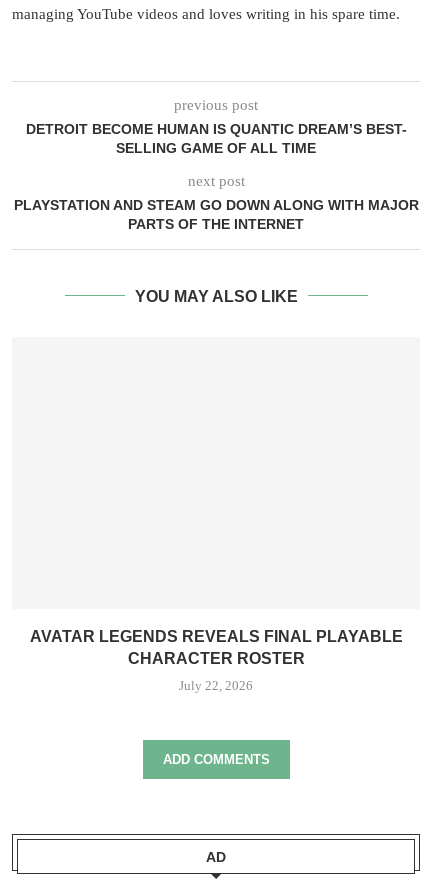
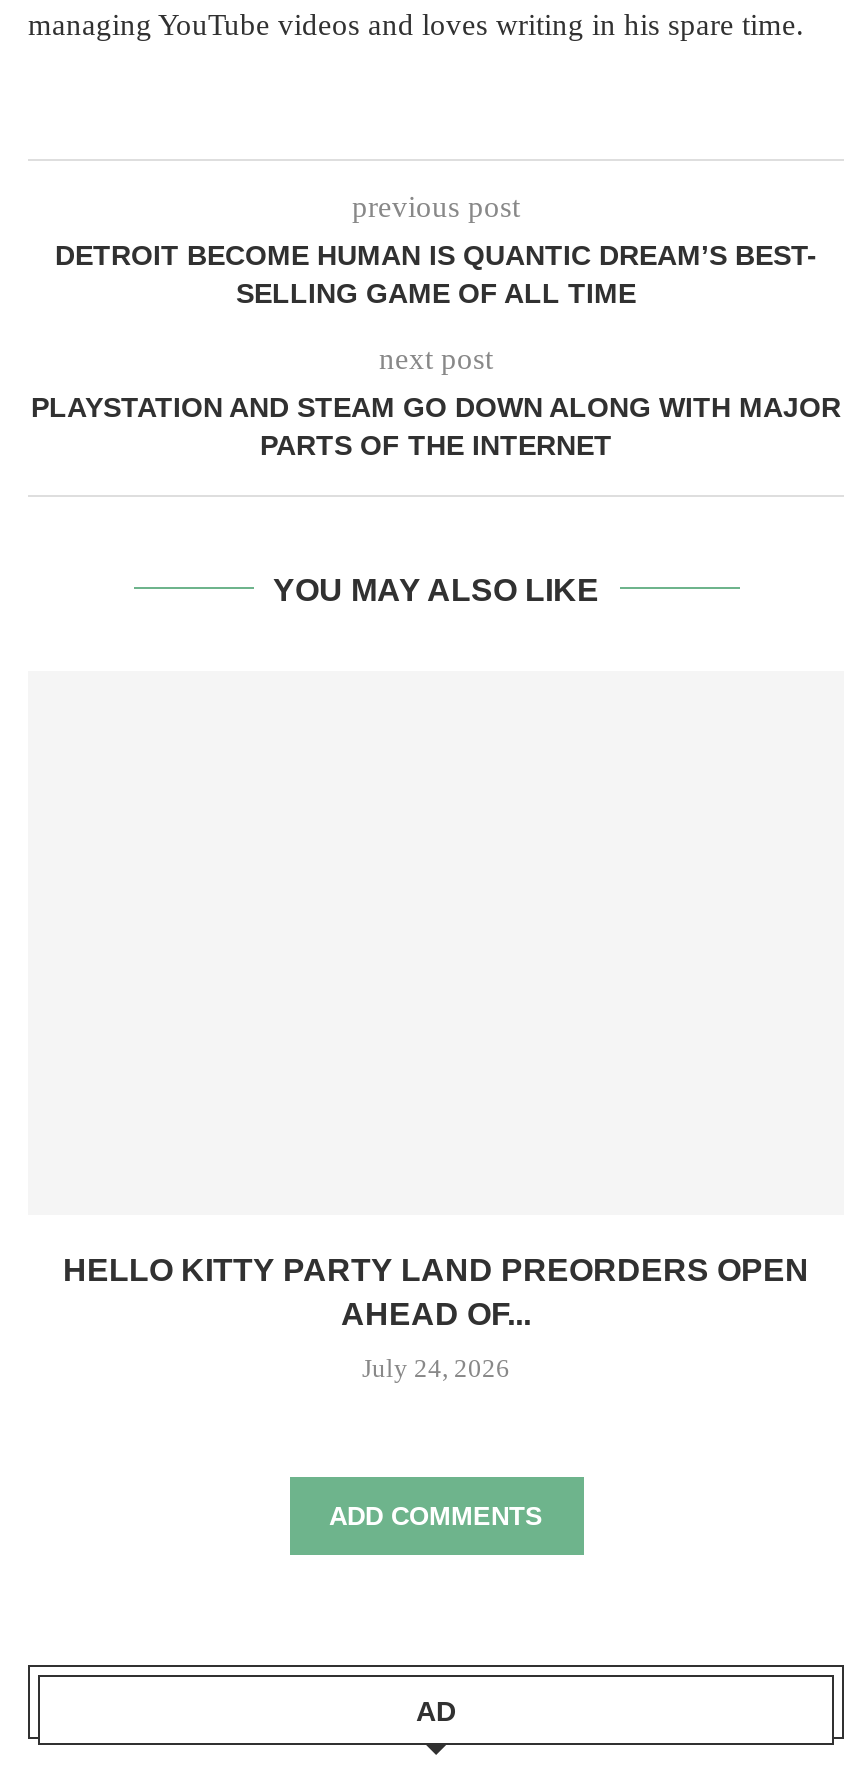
- AVATAR LEGENDS REVEALS FINAL PLAYABLE
- CHARACTER ROSTER
+ HELLO KITTY PARTY LAND PREORDERS OPEN
+ AHEAD OF...

- July 22, 2026
+ July 24, 2026
